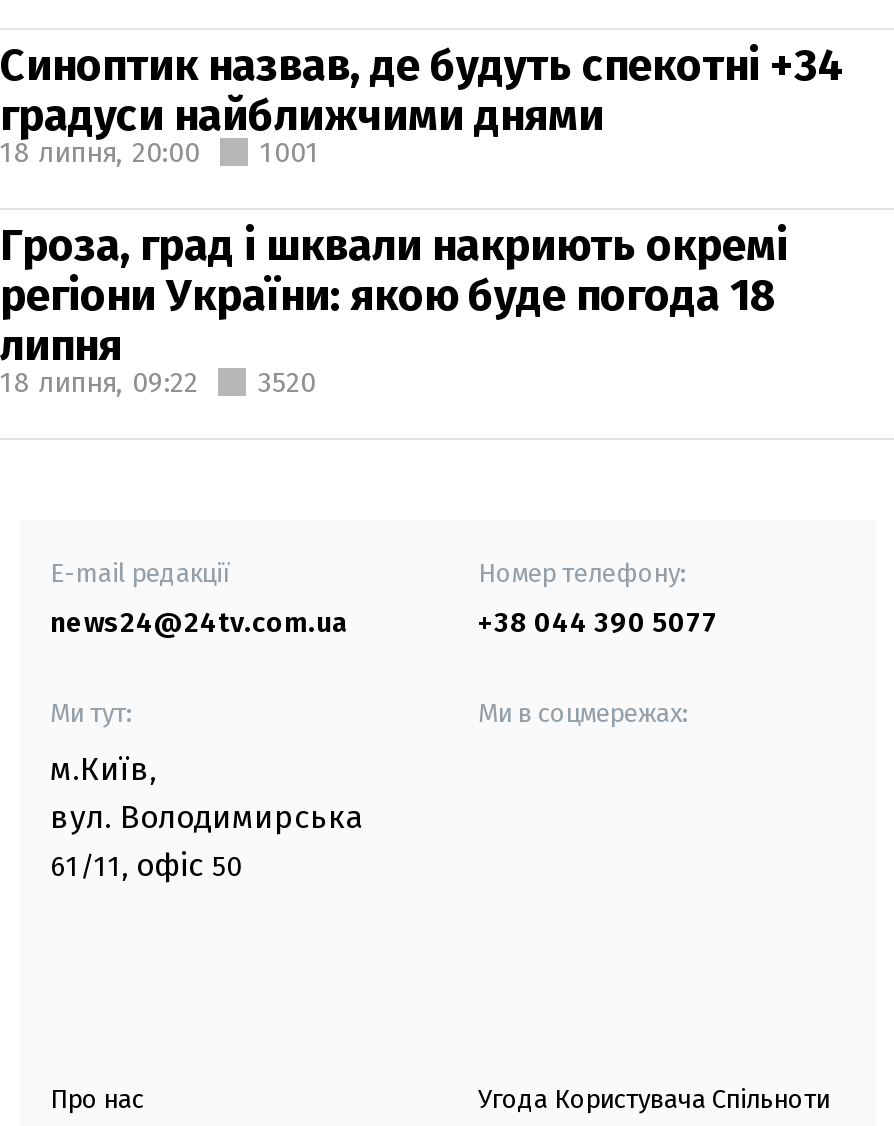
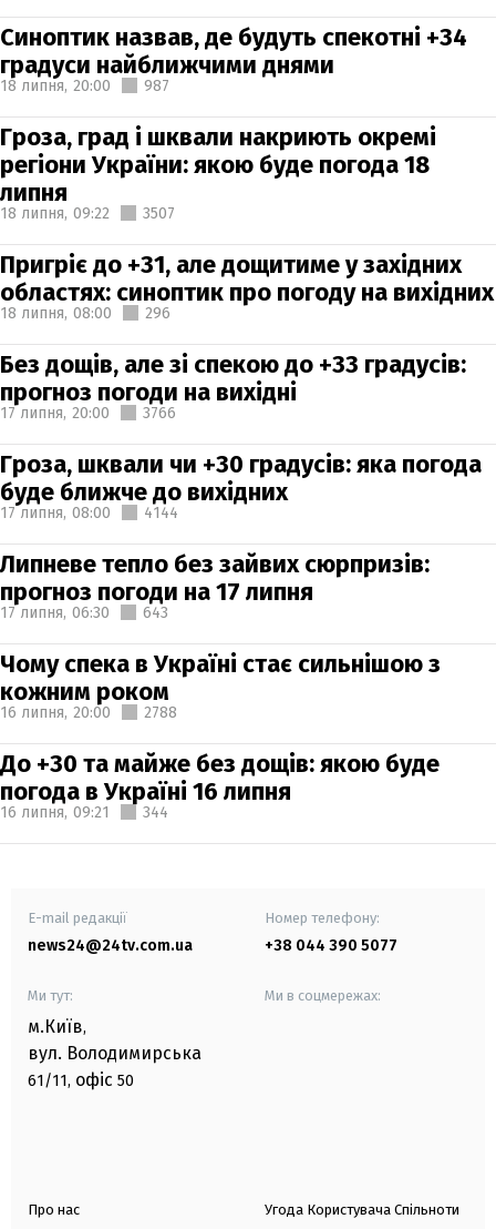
- 18 липня, 20:00 1001
+ 18 липня, 20:00 987

- 3520
+ 3507
+ Пригріє до +31, але дощитиме у західних
+ областях: синоптик про погоду на вихідних
+ 18 липня, 08:00
+ 296
+ Без дощів, але зі спекою до +33 градусів:
+ прогноз погоди на вихідні
+ 17 липня, 20:00
+ 3766
+ Гроза, шквали чи +30 градусів: яка погода
+ буде ближче до вихідних
+ 17 липня, 08:00
+ 4144
+ Липневе тепло без зайвих сюрпризів:
+ прогноз погоди на 17 липня
+ 17 липня, 06:30
+ 643
+ Чому спека в Україні стає сильнішою з
+ кожним роком
+ 16 липня, 20:00
+ 2788
+ До +30 та майже без дощів: якою буде
+ погода в Україні 16 липня
+ 16 липня, 09:21
+ 344
